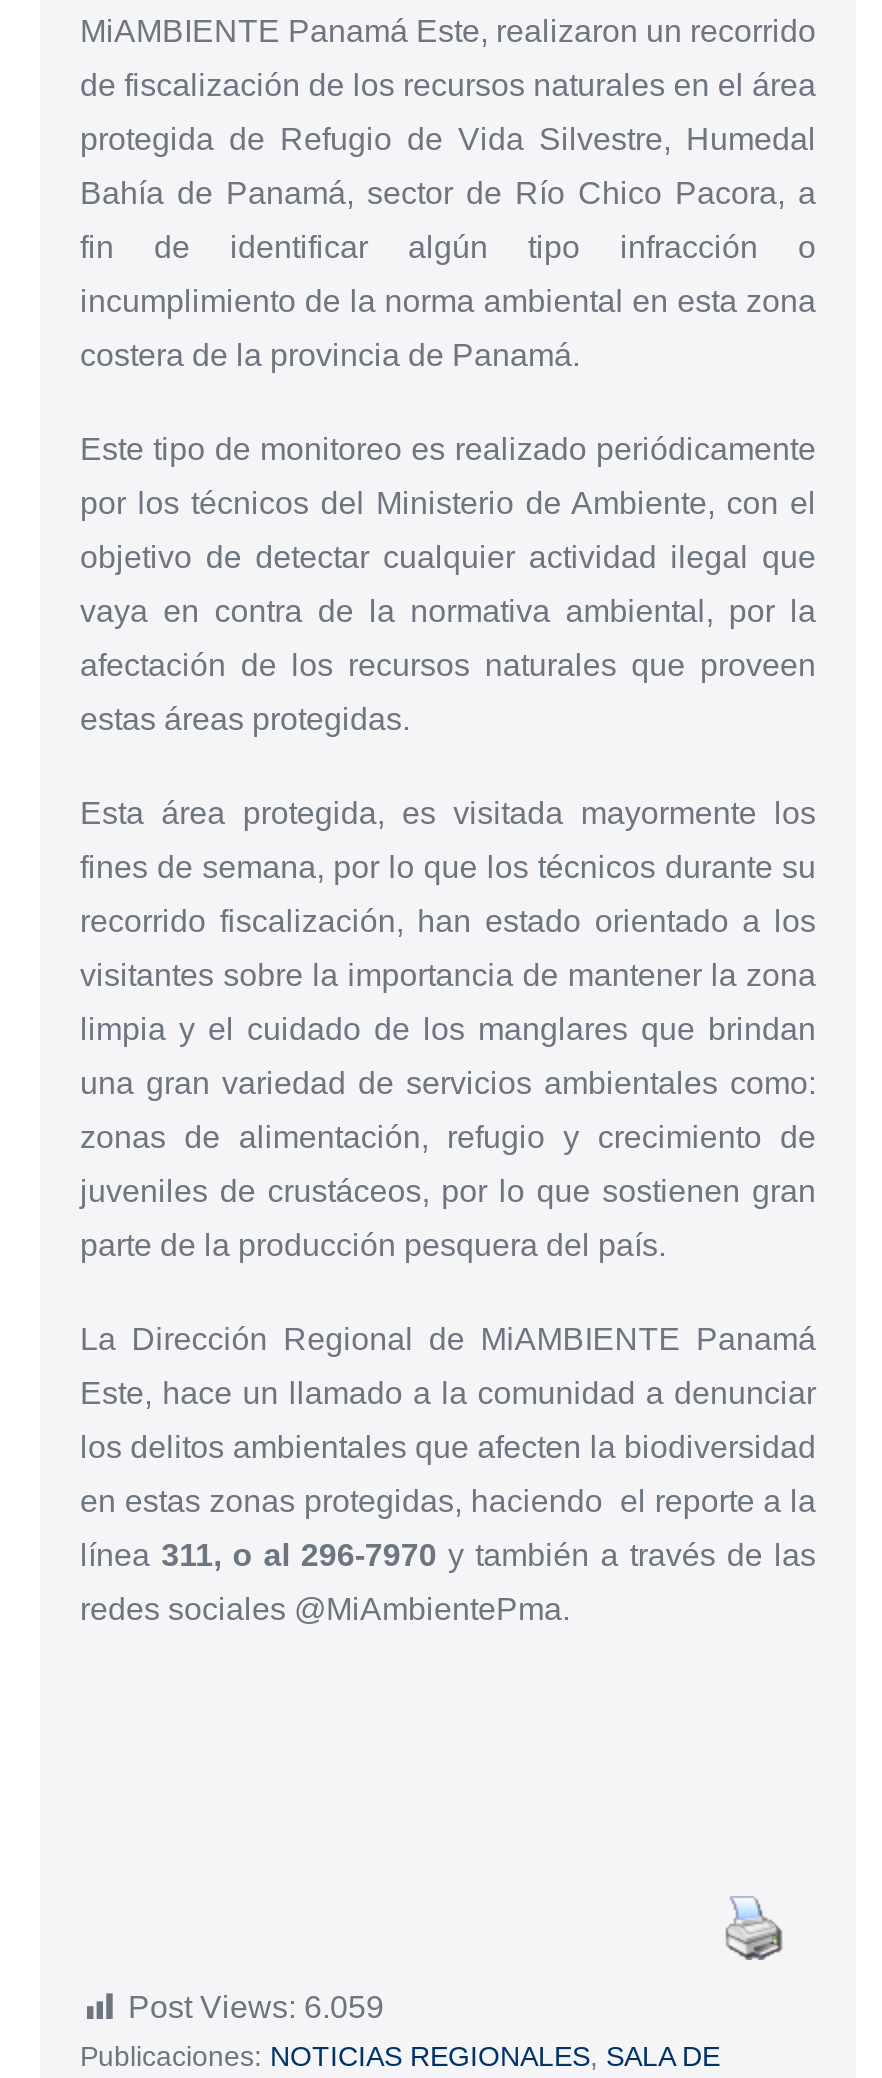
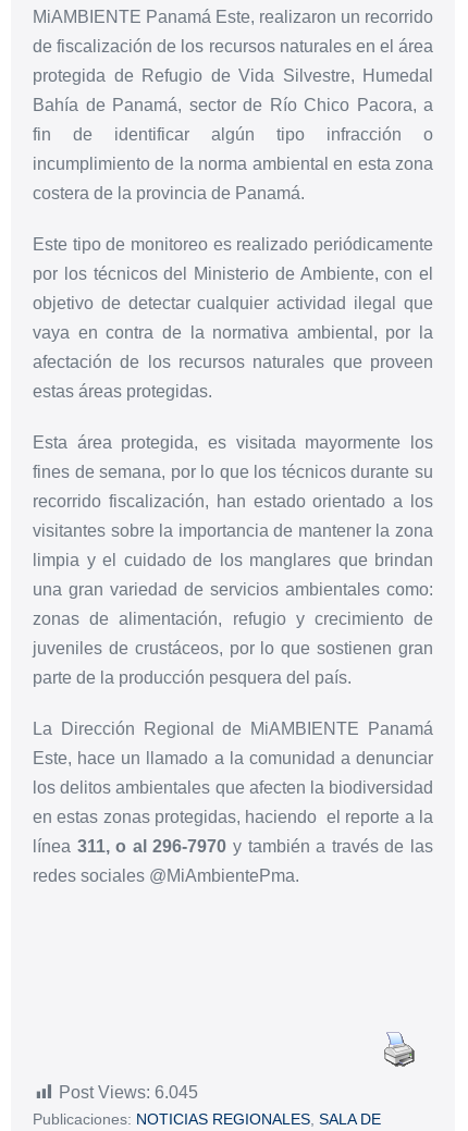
- Post Views: 6.059
+ Post Views: 6.045
